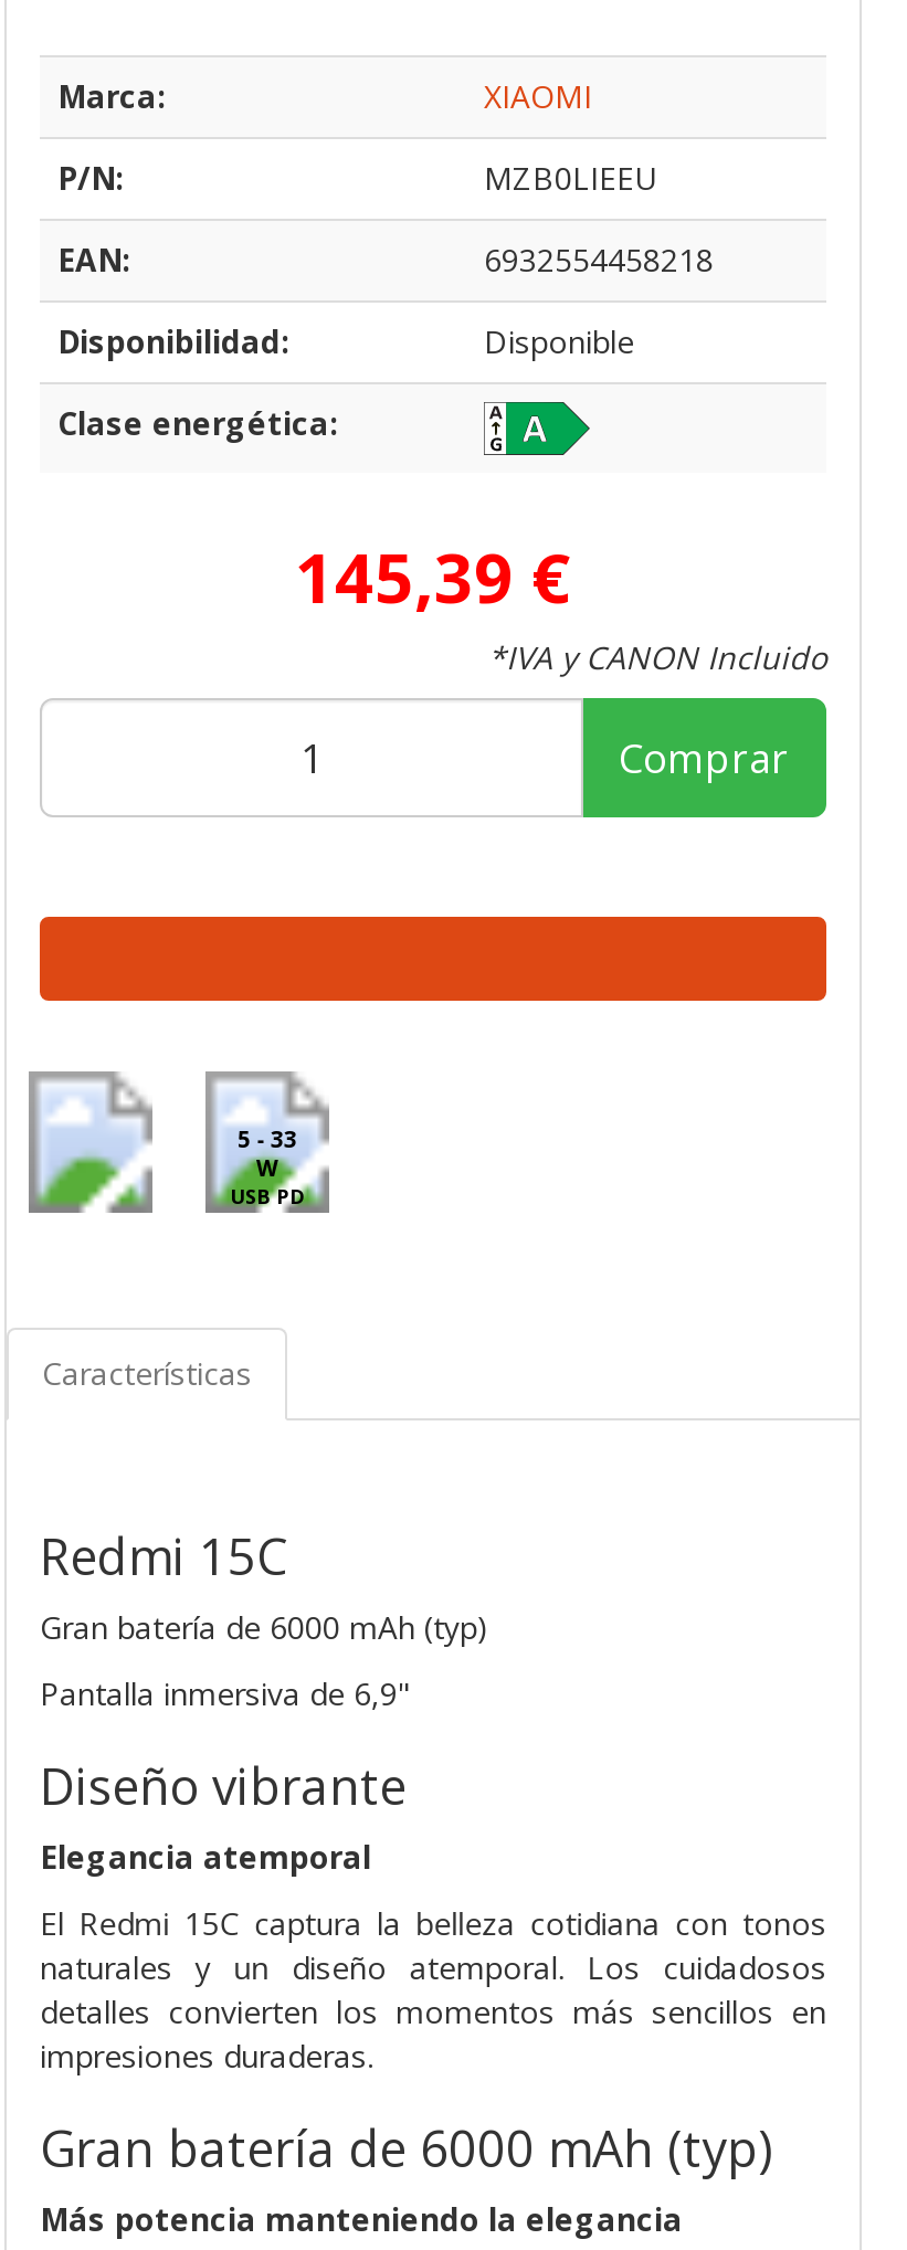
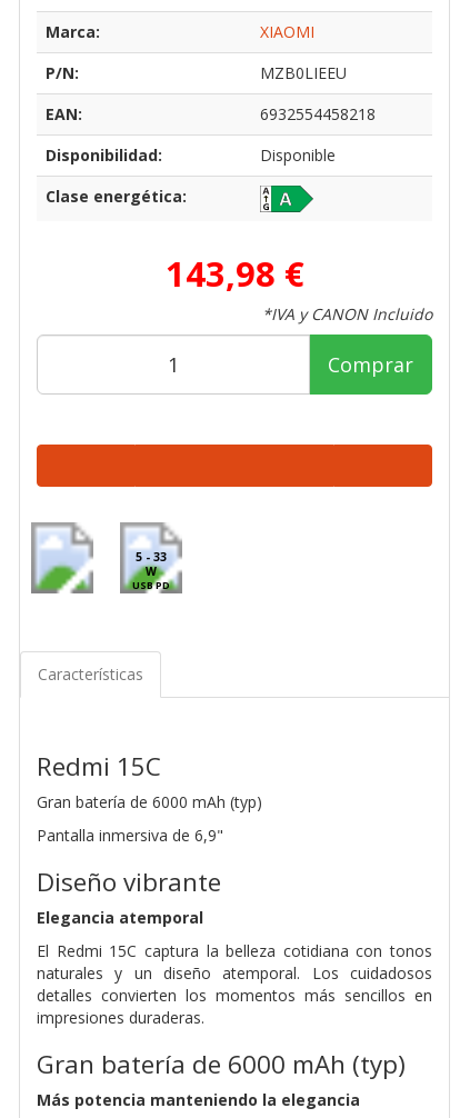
- 145,39 €
+ 143,98 €
